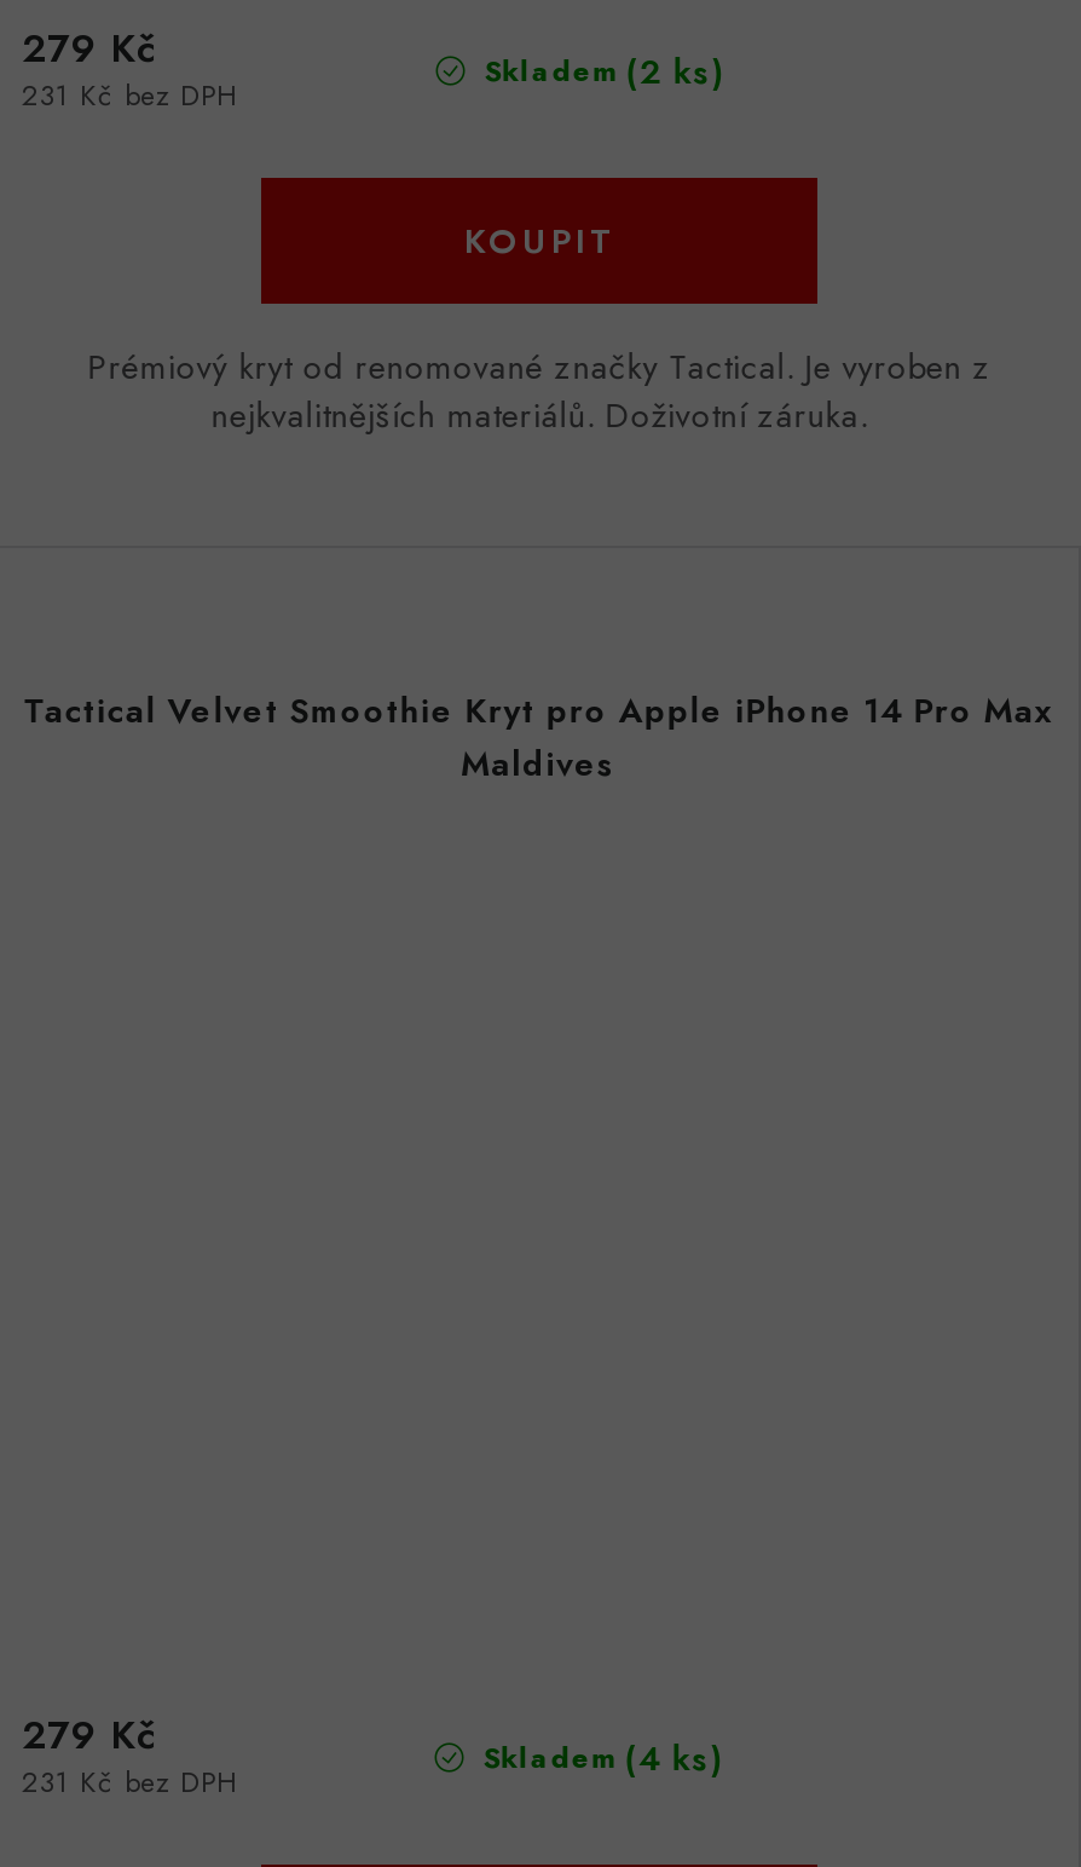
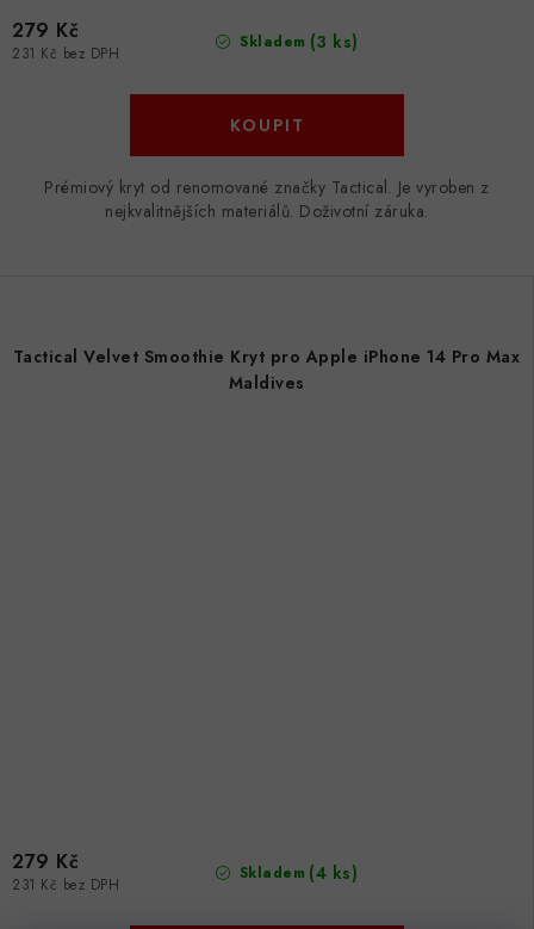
- Skladem (2 ks)
+ Skladem (3 ks)
